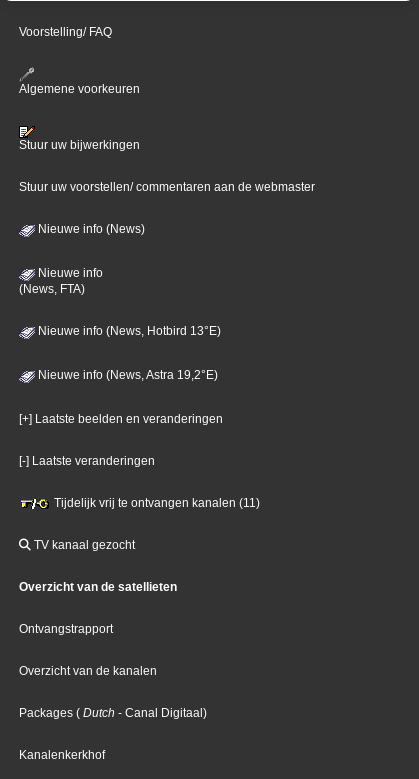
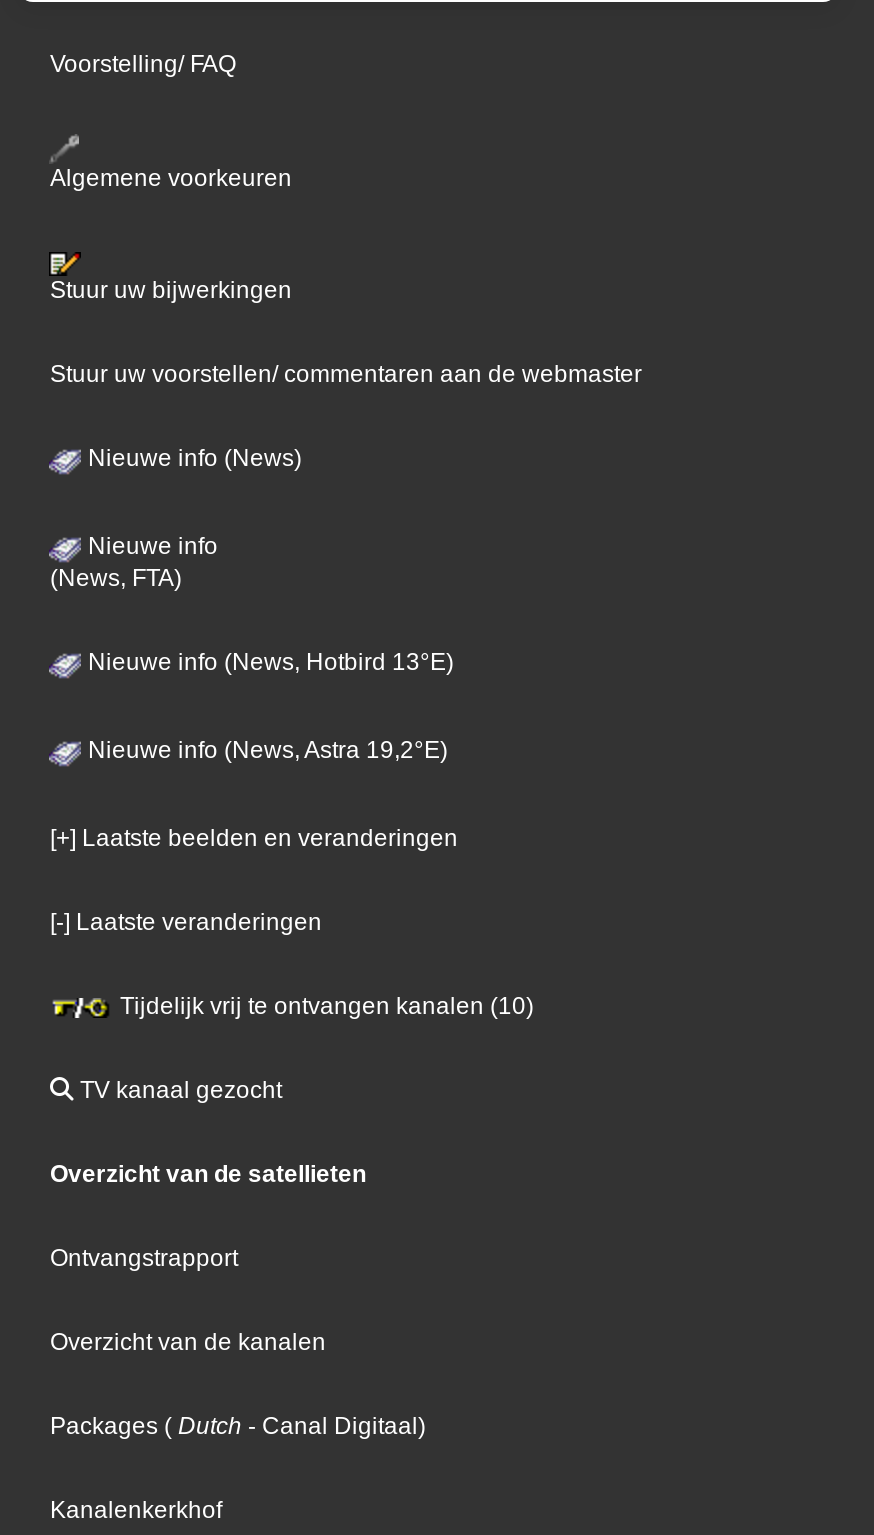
- Tijdelijk vrij te ontvangen kanalen (11)
+ Tijdelijk vrij te ontvangen kanalen (10)
